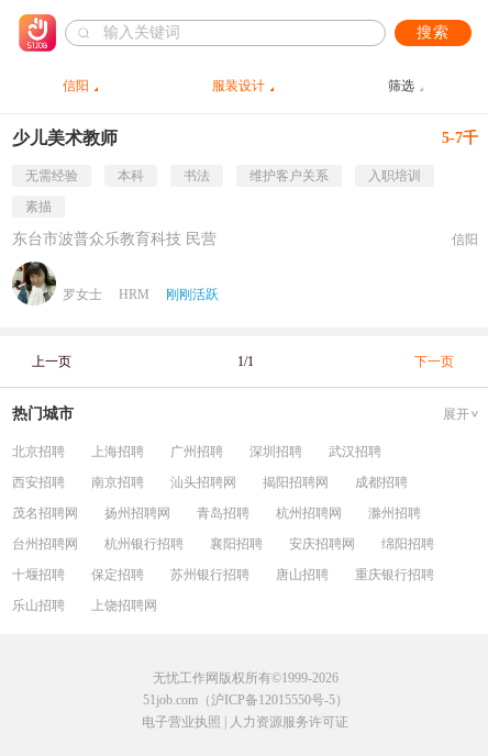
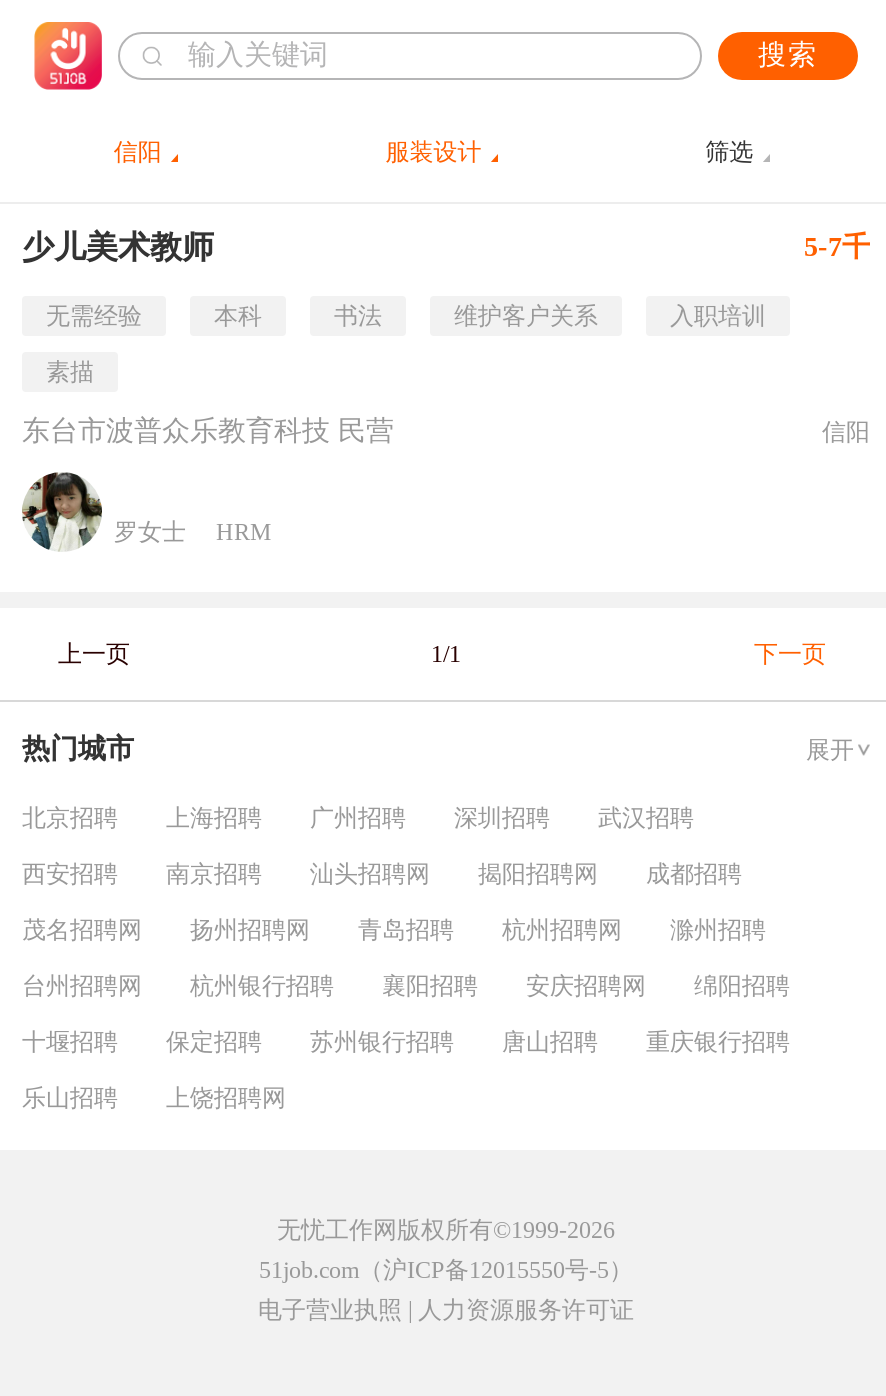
- 刚刚活跃
